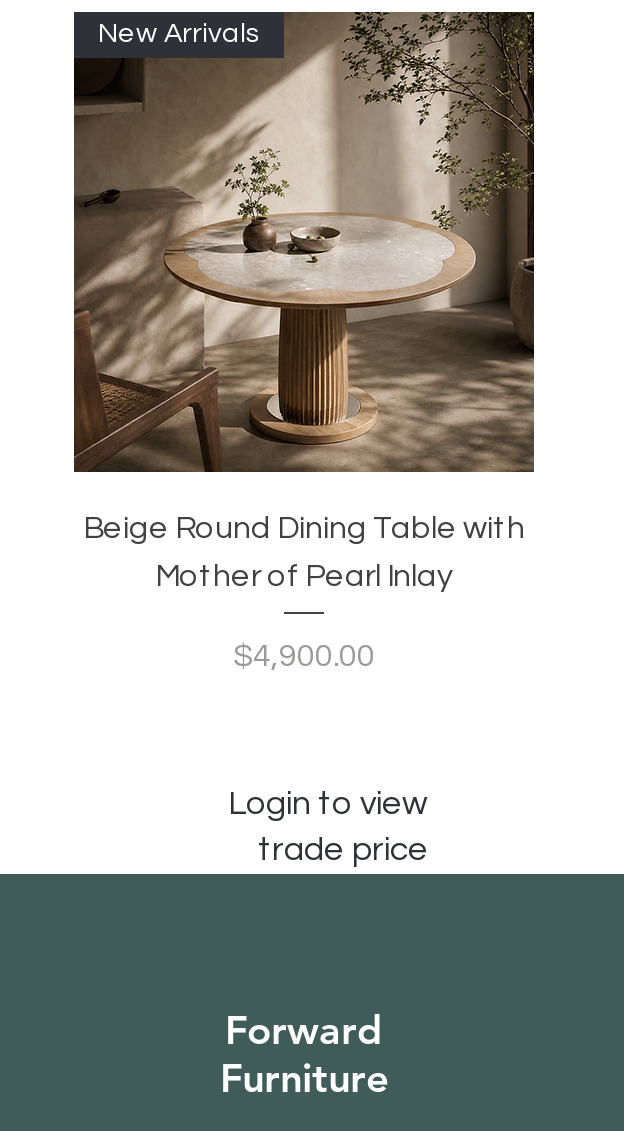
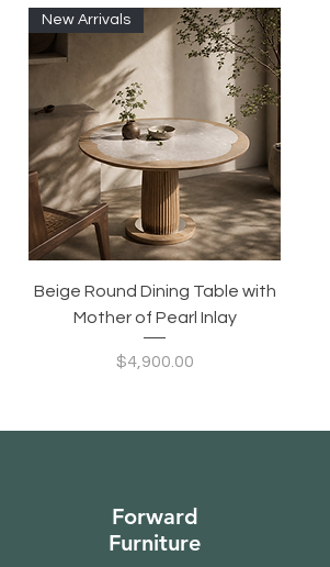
- Login to view
- trade price
